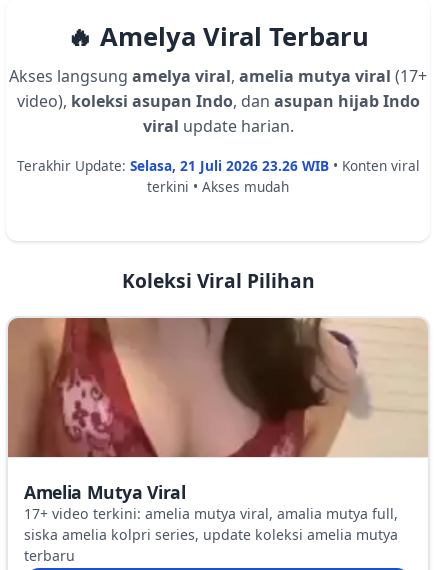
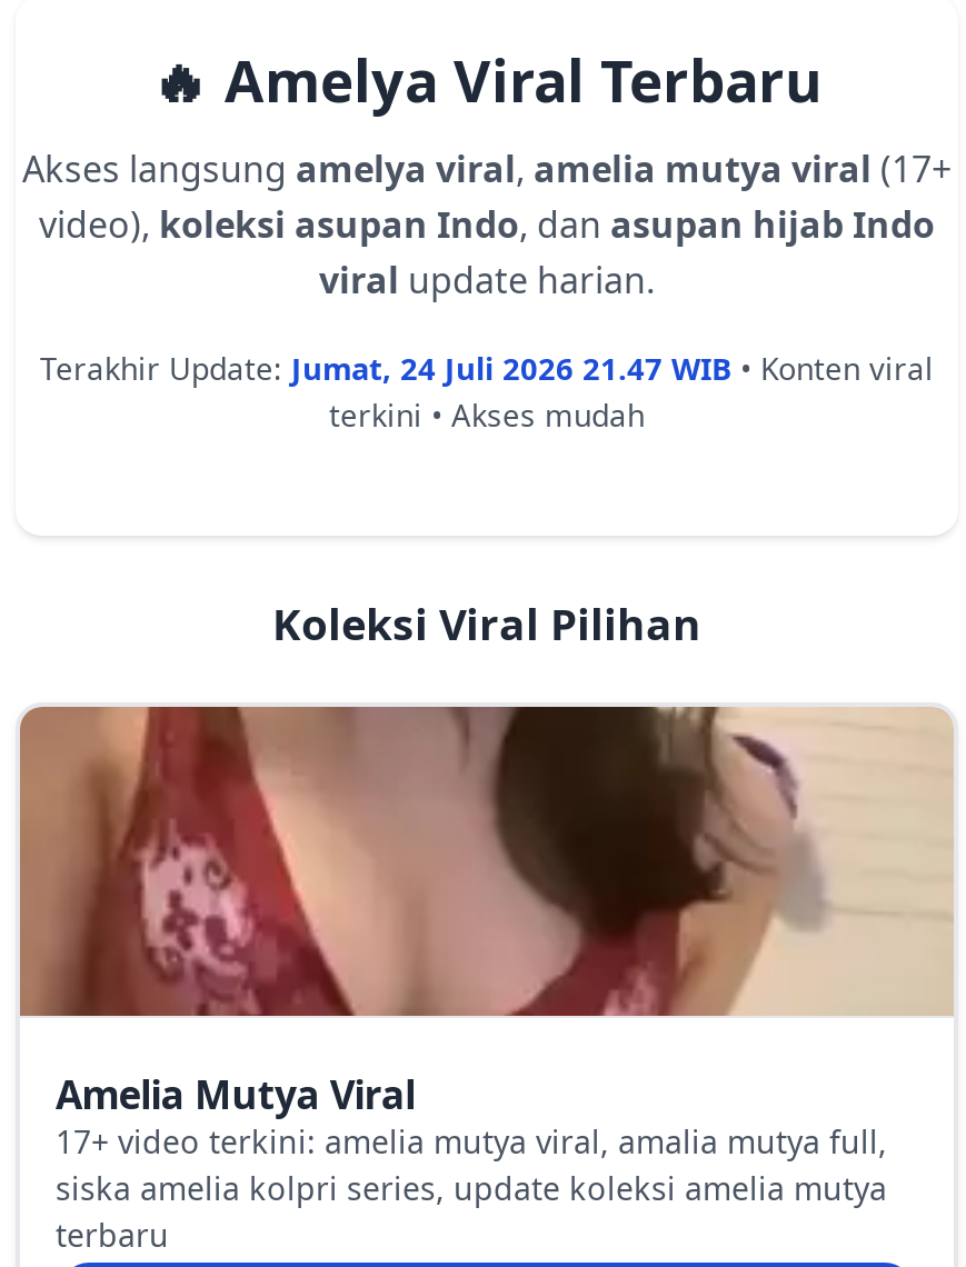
- Terakhir Update: Selasa, 21 Juli 2026 23.26 WIB • Konten viral
+ Terakhir Update: Jumat, 24 Juli 2026 21.47 WIB • Konten viral
